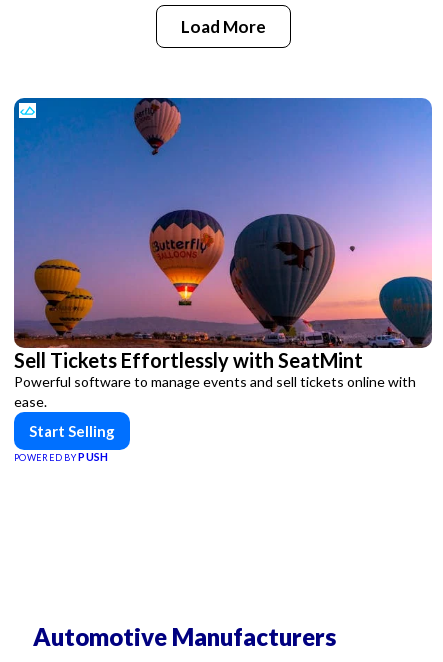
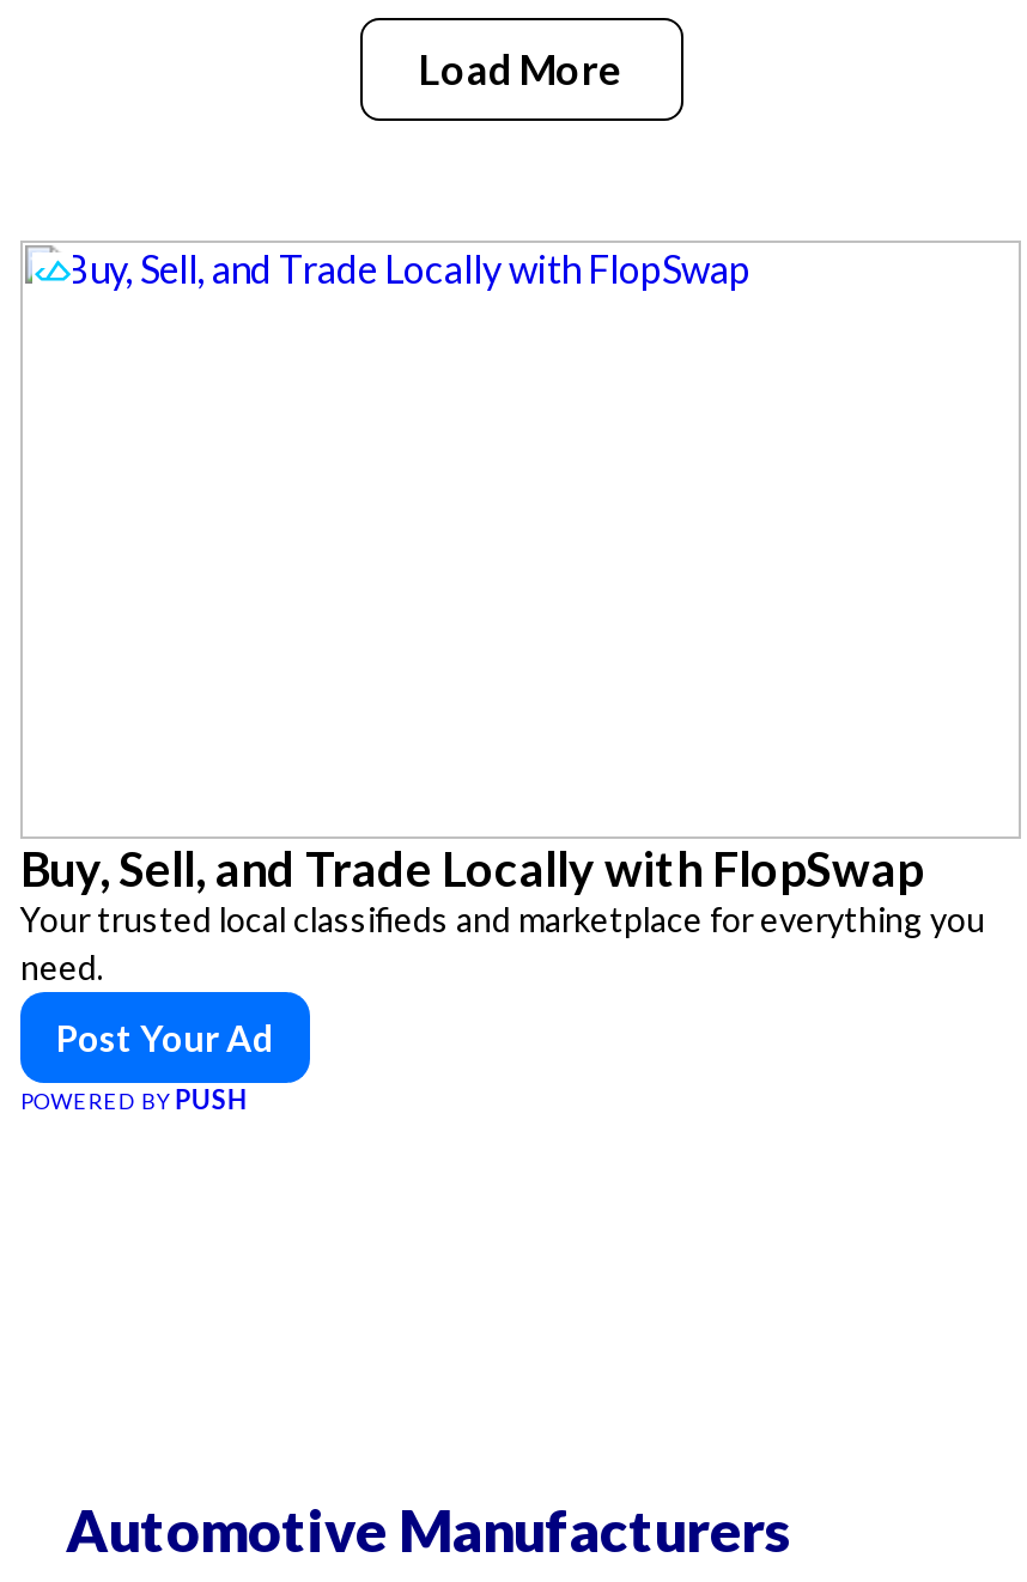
- [image]

- Sell Tickets Effortlessly with SeatMint
- Powerful software to manage events and sell tickets online with
- ease.
+ Buy, Sell, and Trade Locally with FlopSwap
+ Your trusted local classifieds and marketplace for everything you
+ need.

- Start Selling
+ Post Your Ad
